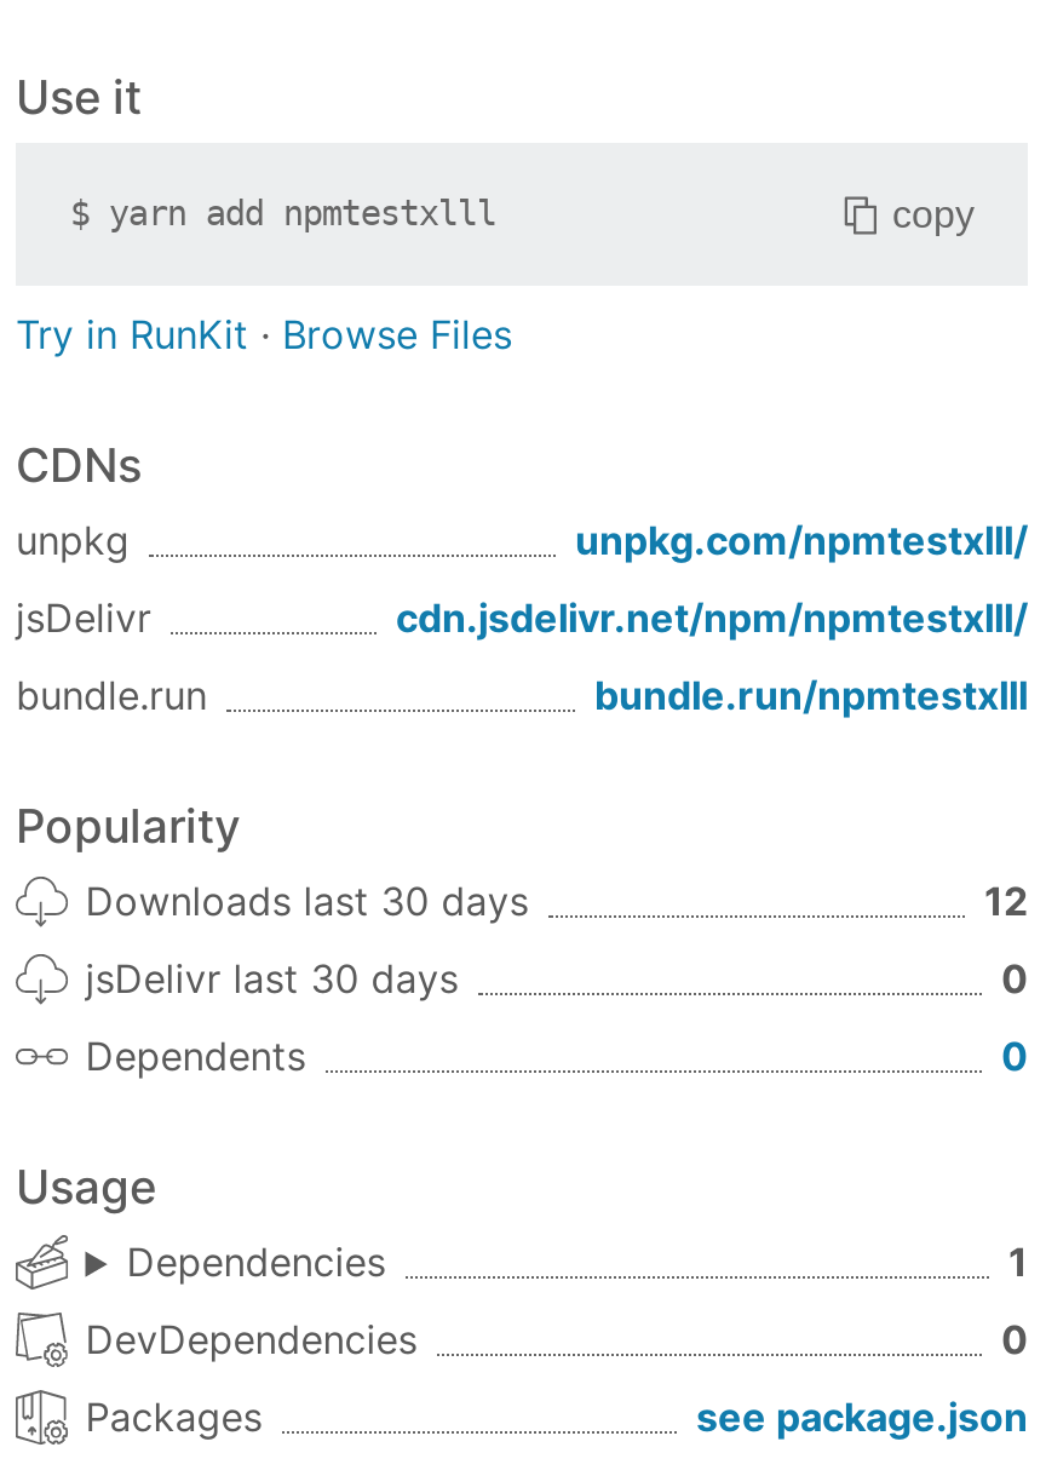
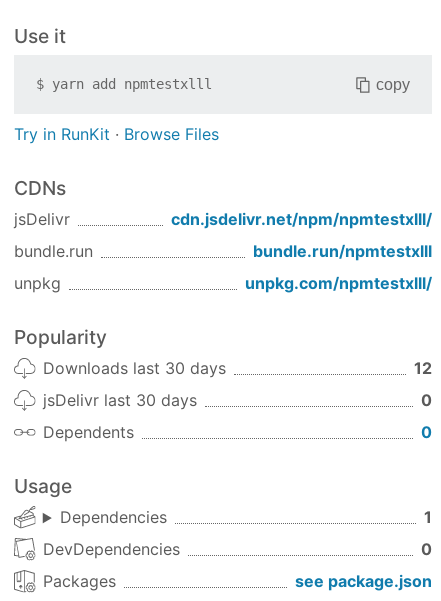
moved down: unpkg | unpkg.com/npmtestxlll/

moved up: jsDelivr | cdn.jsdelivr.net/npm/npmtestxlll/ | bundle.run | bundle.run/npmtestxlll
